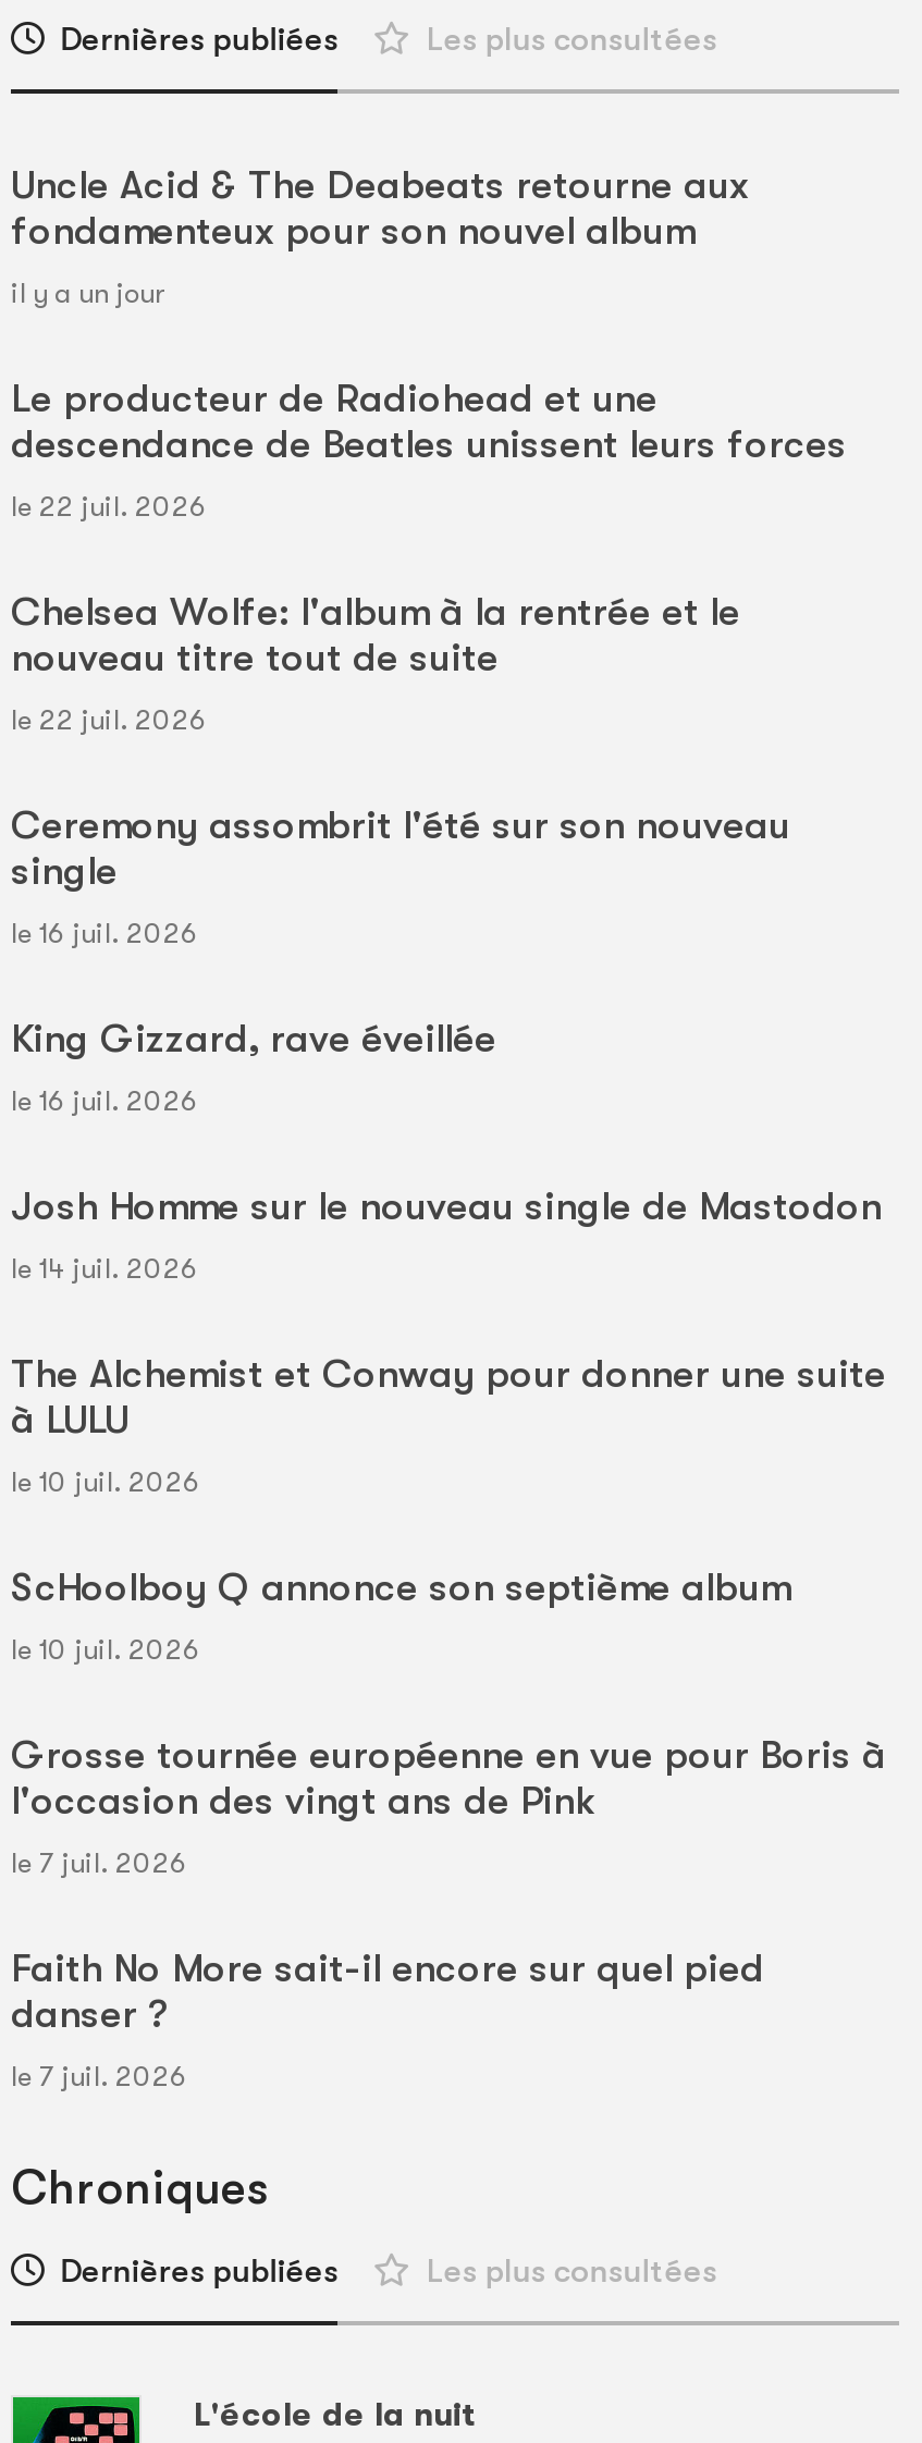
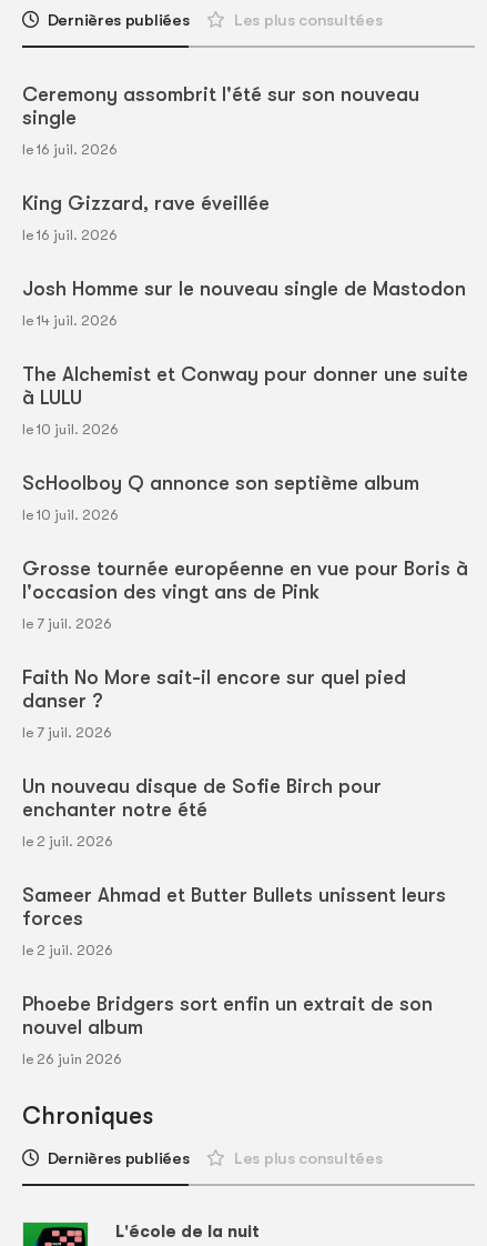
- Uncle Acid & The Deabeats retourne aux
- fondamenteux pour son nouvel album
- il y a un jour
- Le producteur de Radiohead et une
- descendance de Beatles unissent leurs forces
- le 22 juil. 2026
- Chelsea Wolfe: l'album à la rentrée et le
- nouveau titre tout de suite
- le 22 juil. 2026

moved up: Ceremony assombrit l'été sur son nouveau | single | le 16 juil. 2026 | ... | danser ? | le 7 juil. 2026

+ Un nouveau disque de Sofie Birch pour
+ enchanter notre été
+ le 2 juil. 2026
+ Sameer Ahmad et Butter Bullets unissent leurs
+ forces
+ le 2 juil. 2026
+ Phoebe Bridgers sort enfin un extrait de son
+ nouvel album
+ le 26 juin 2026
